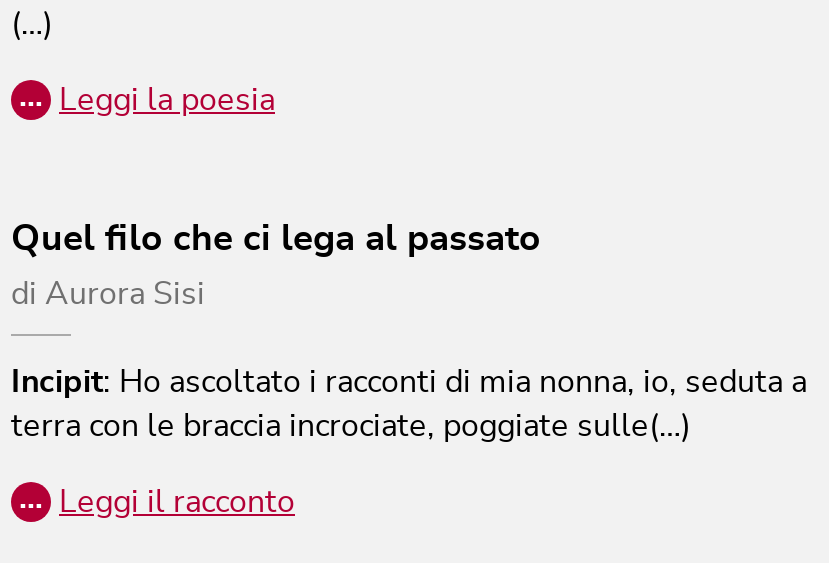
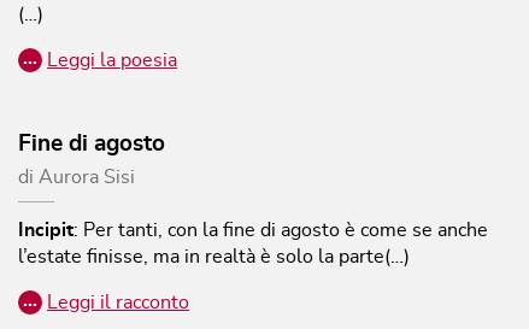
- Quel filo che ci lega al passato
+ Fine di agosto

- Incipit: Ho ascoltato i racconti di mia nonna, io, seduta a
- terra con le braccia incrociate, poggiate sulle(…)
+ Incipit: Per tanti, con la fine di agosto è come se anche
+ l’estate finisse, ma in realtà è solo la parte(…)
